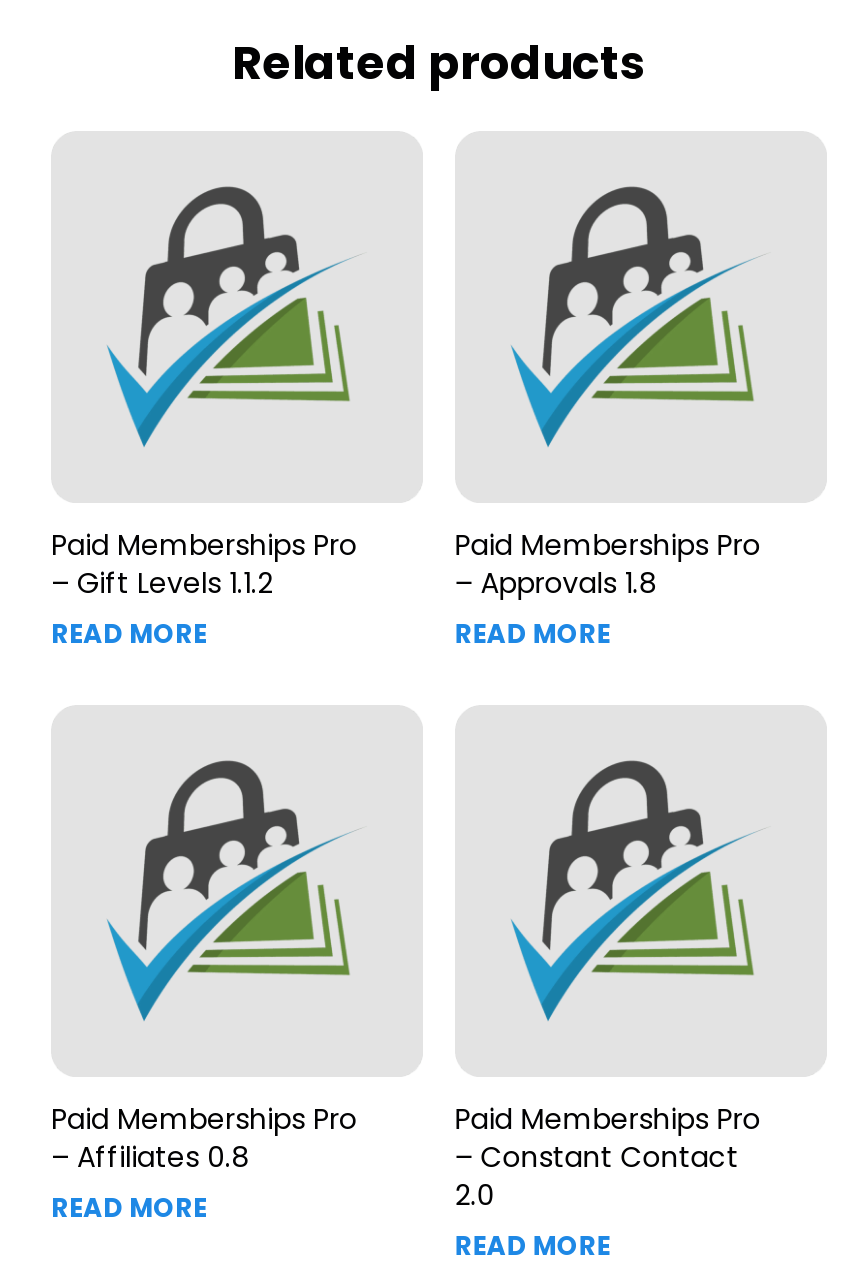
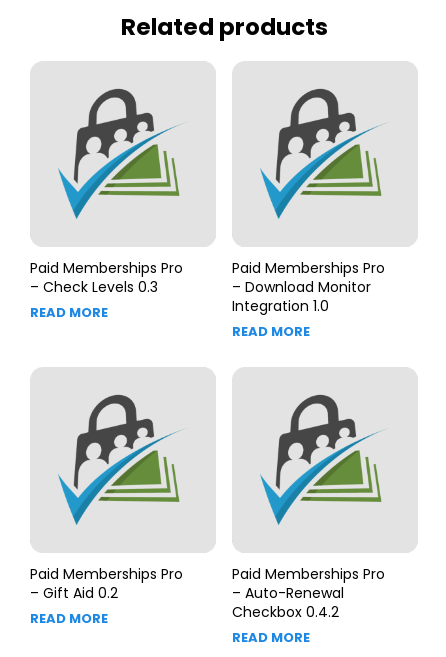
- – Gift Levels 1.1.2
+ – Check Levels 0.3

- – Approvals 1.8
+ – Download Monitor
+ Integration 1.0

- – Affiliates 0.8
+ – Gift Aid 0.2

- – Constant Contact
- 2.0
+ – Auto-Renewal
+ Checkbox 0.4.2
